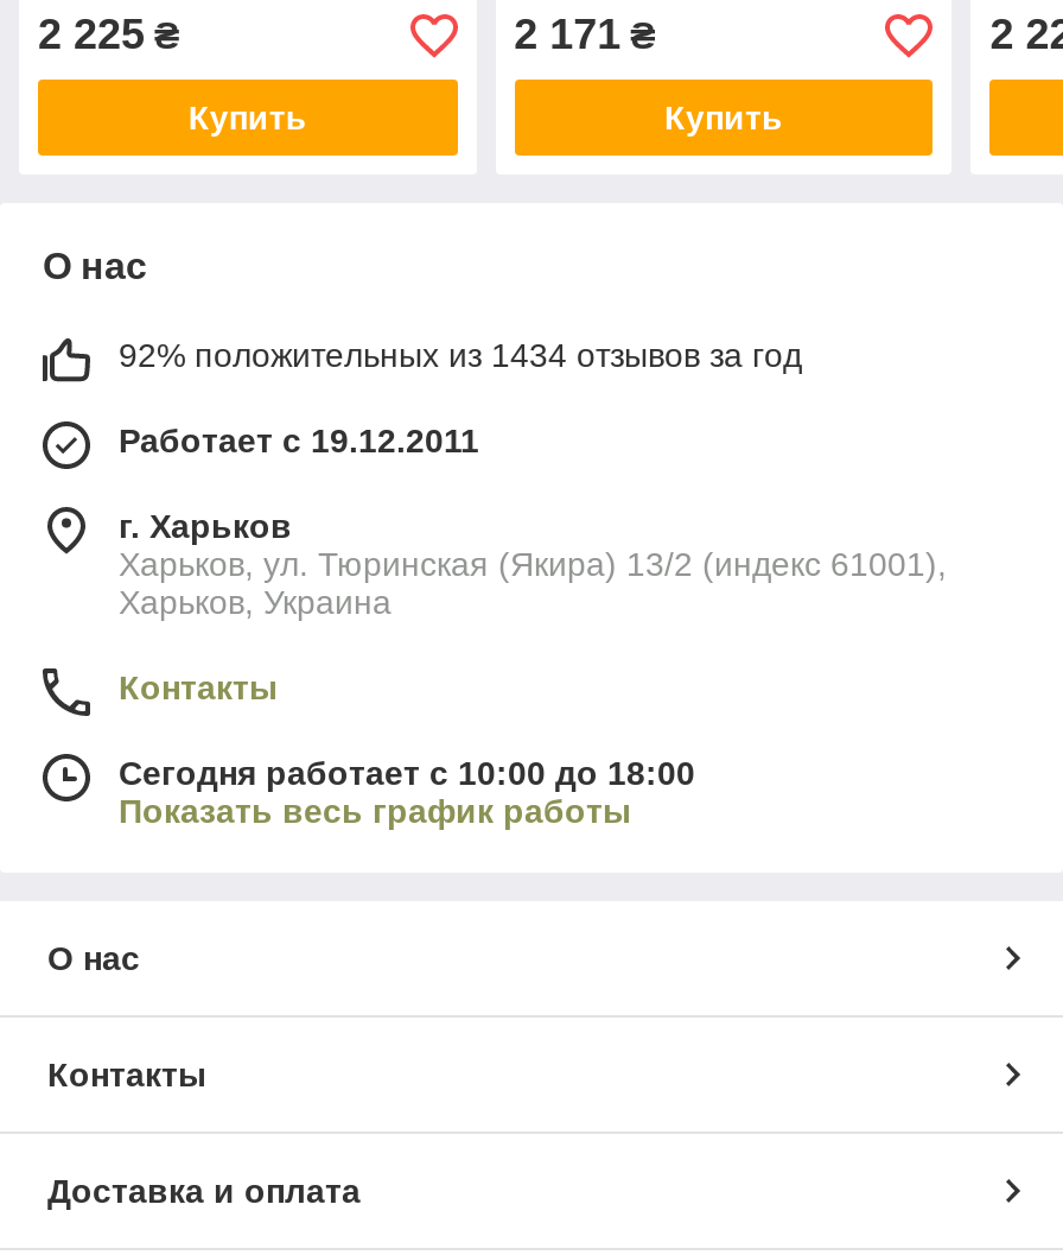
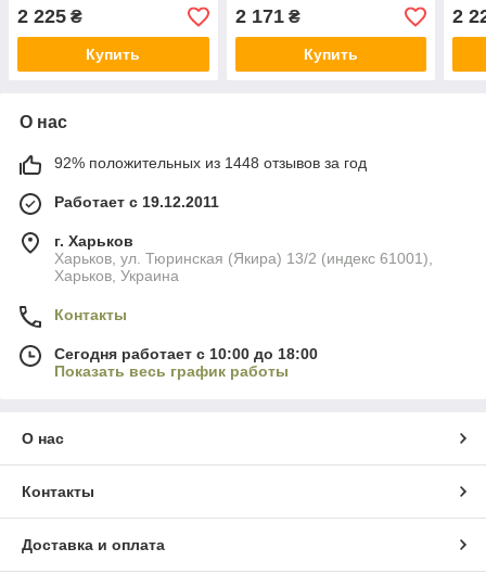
- 92% положительных из 1434 отзывов за год
+ 92% положительных из 1448 отзывов за год
